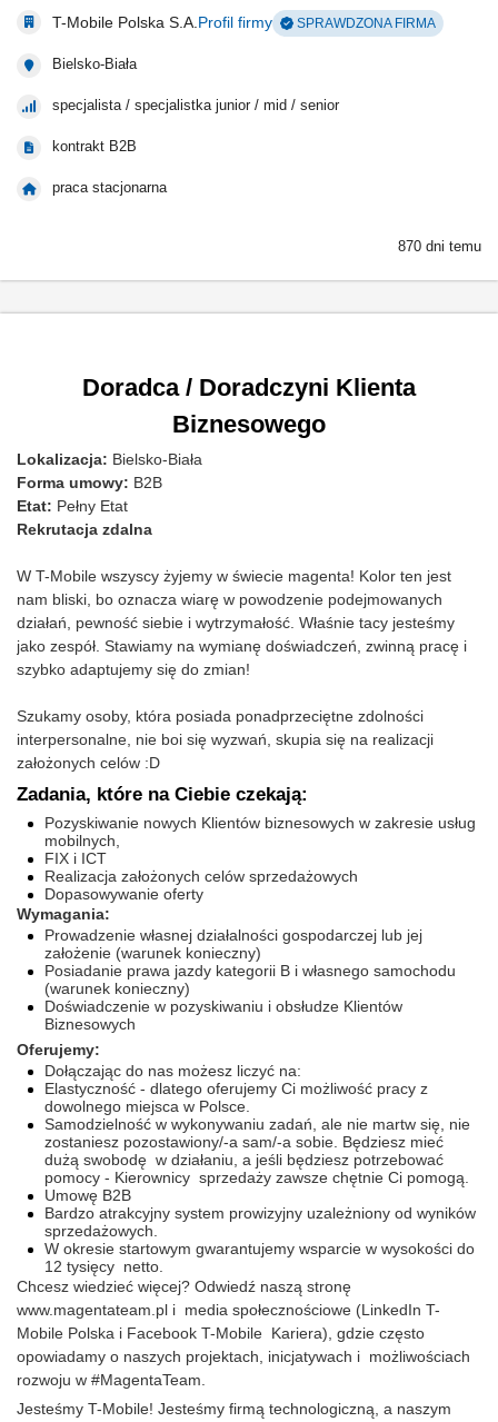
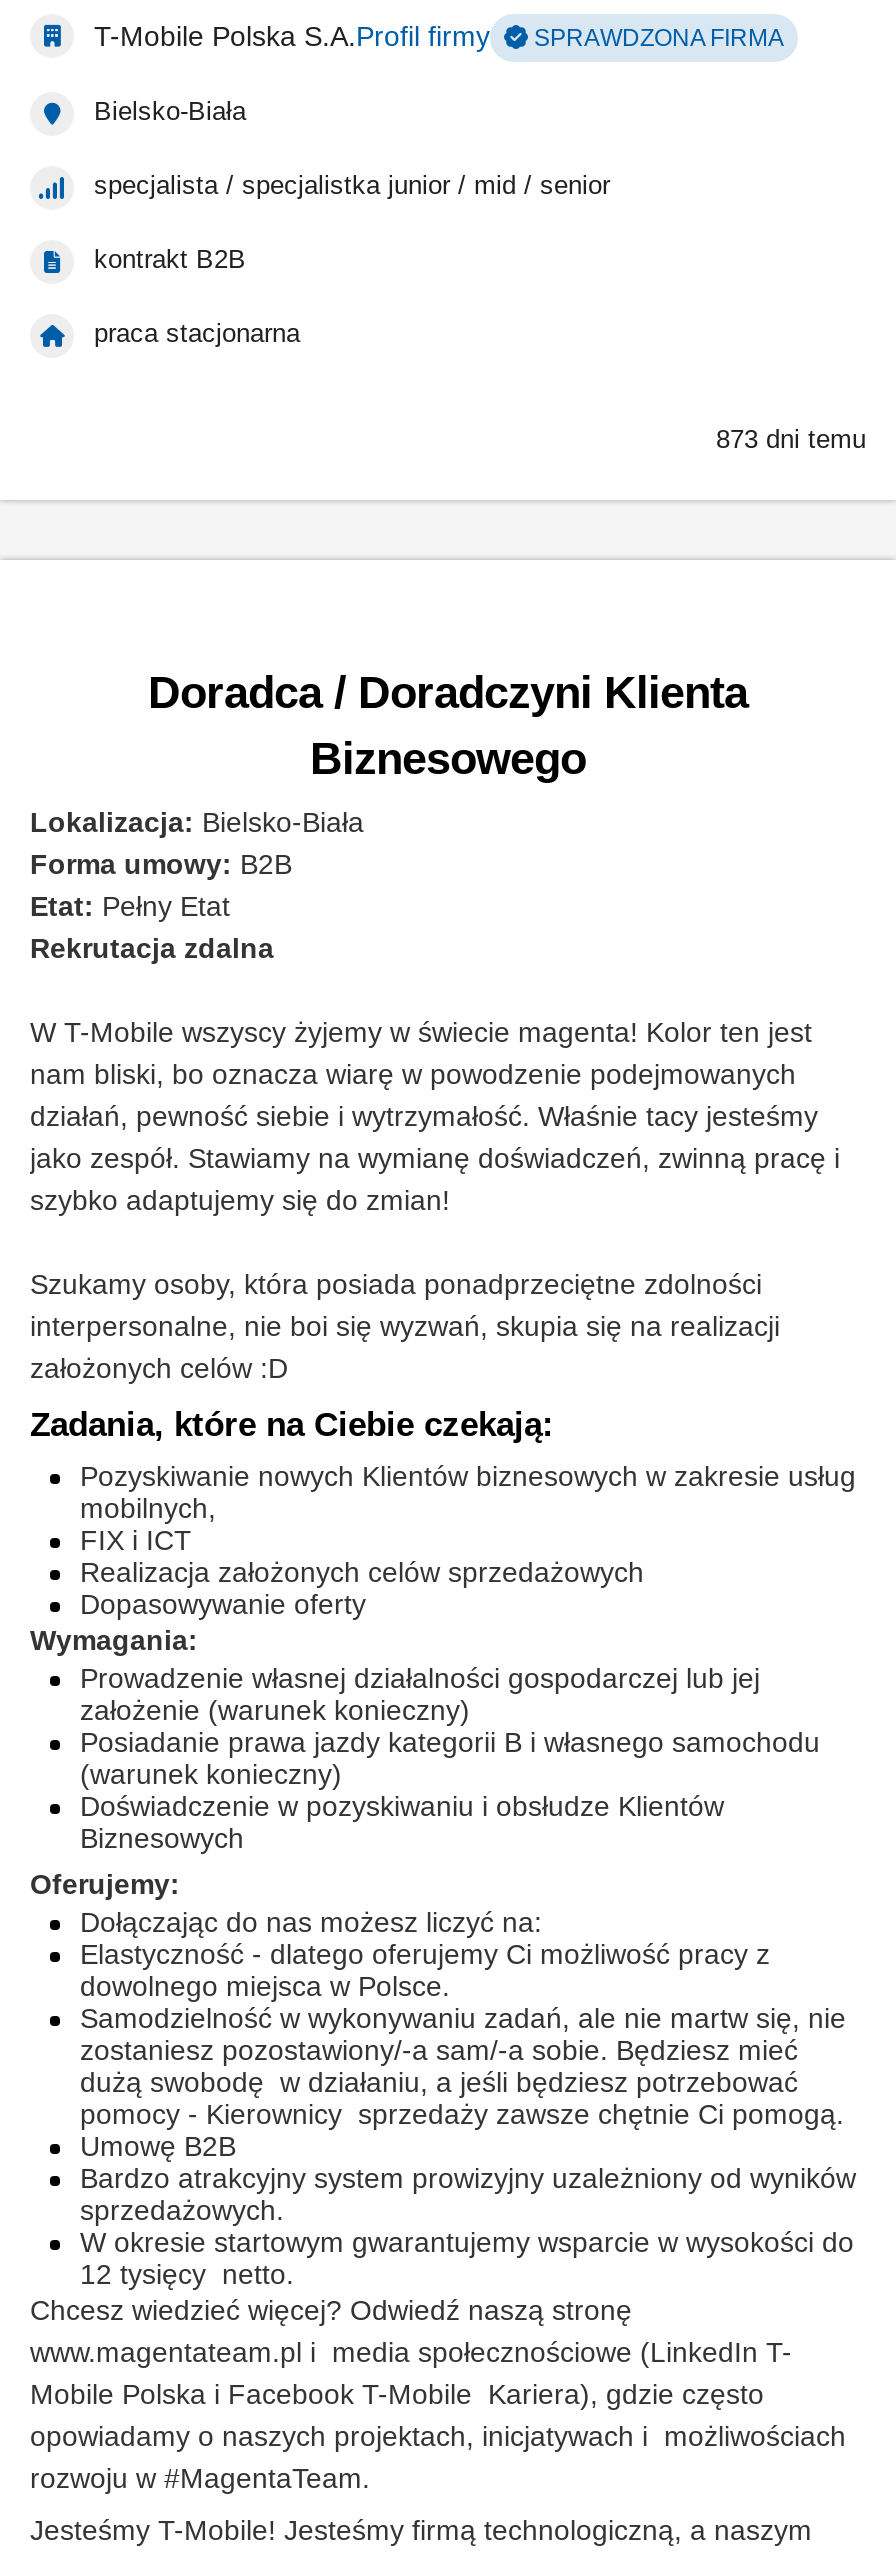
- 870 dni temu
+ 873 dni temu
